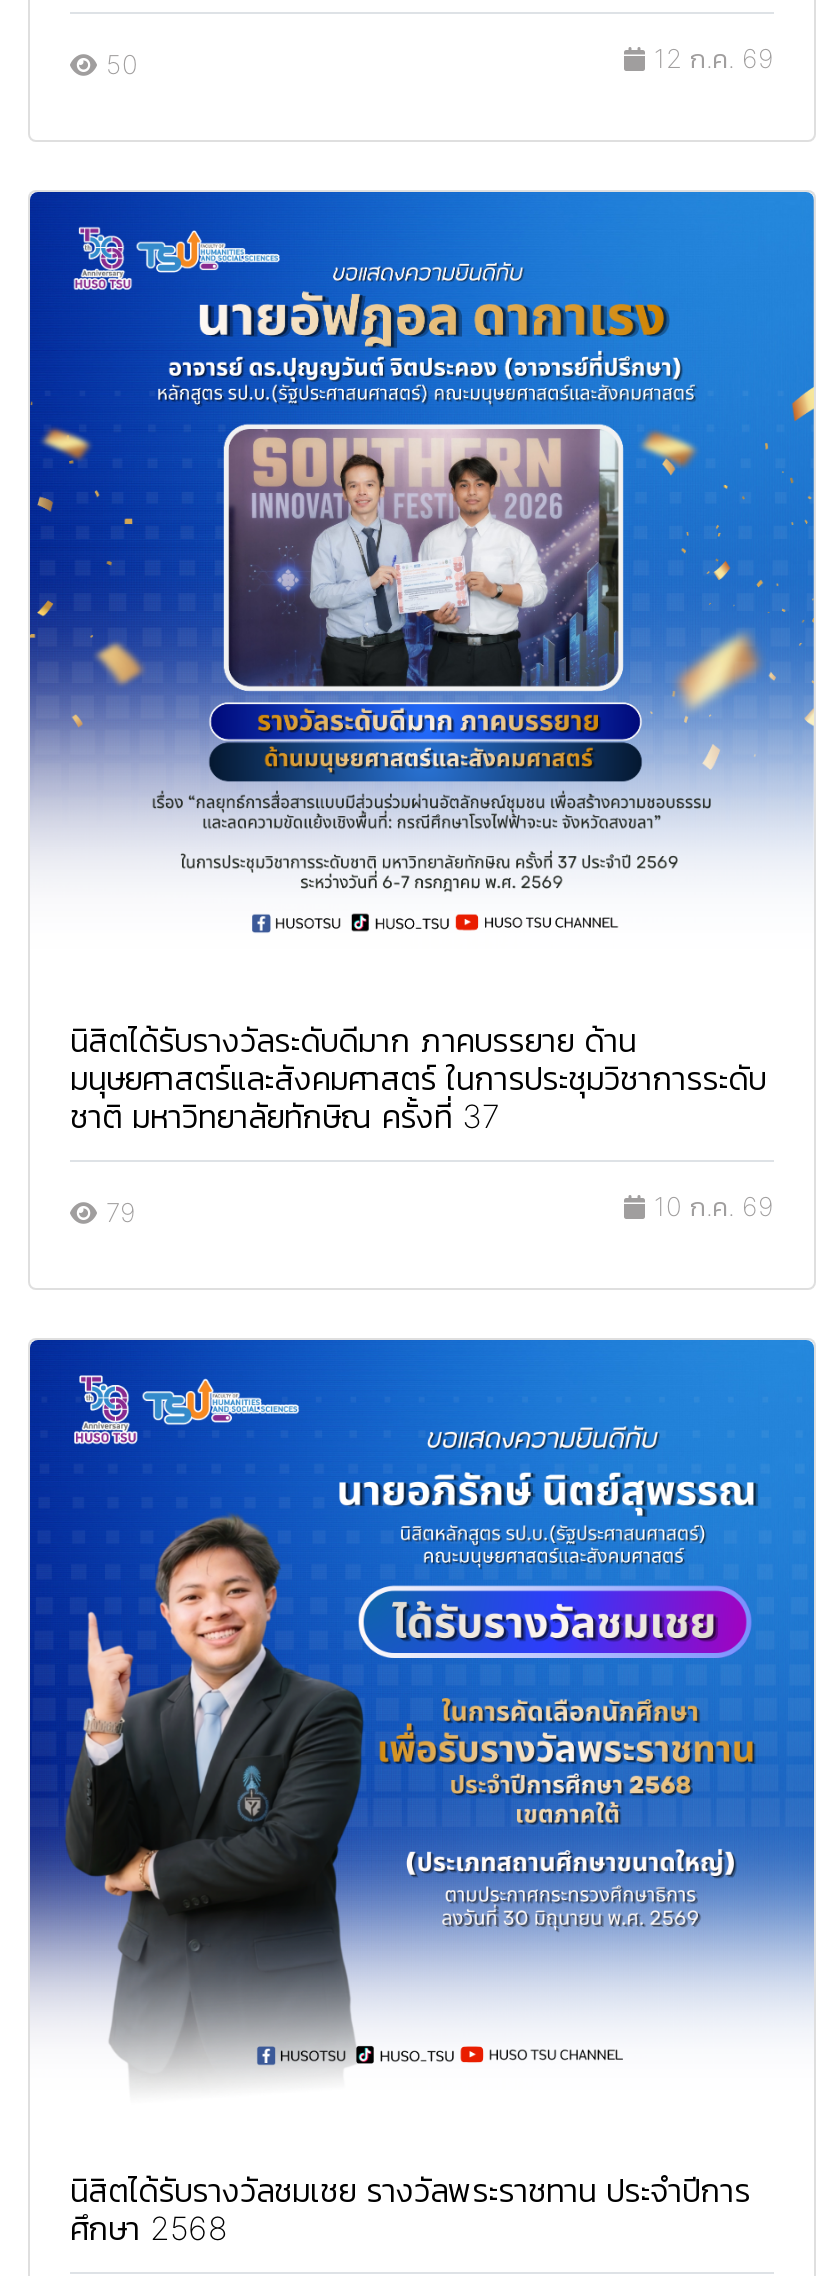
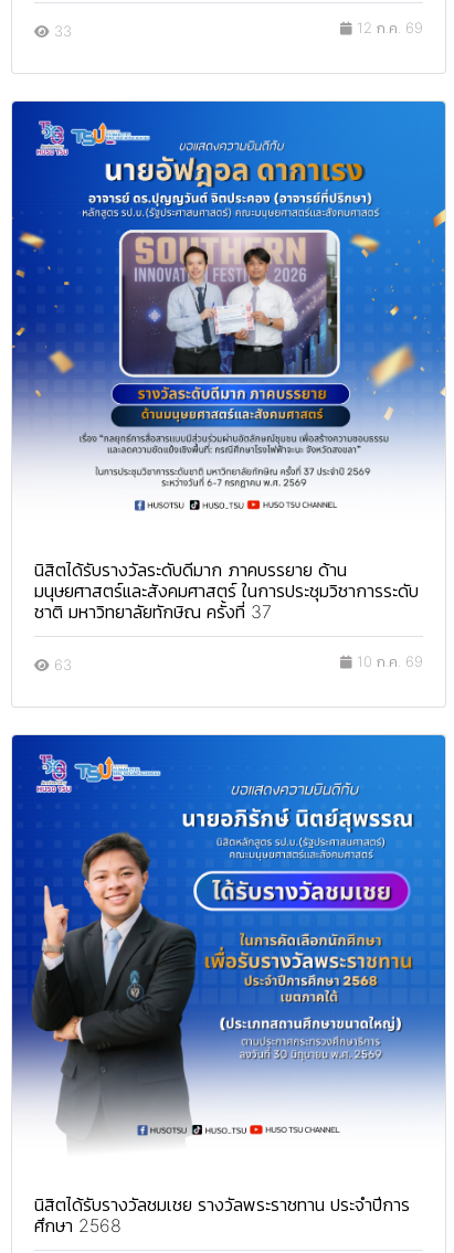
- 50
+ 33

- 79
+ 63
